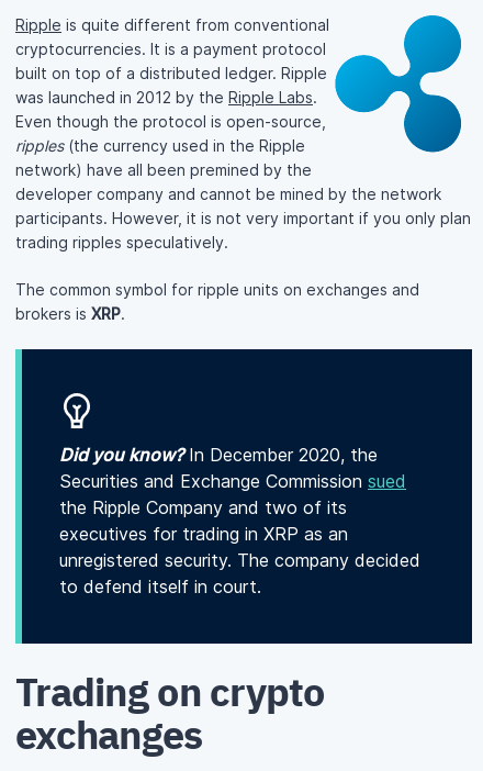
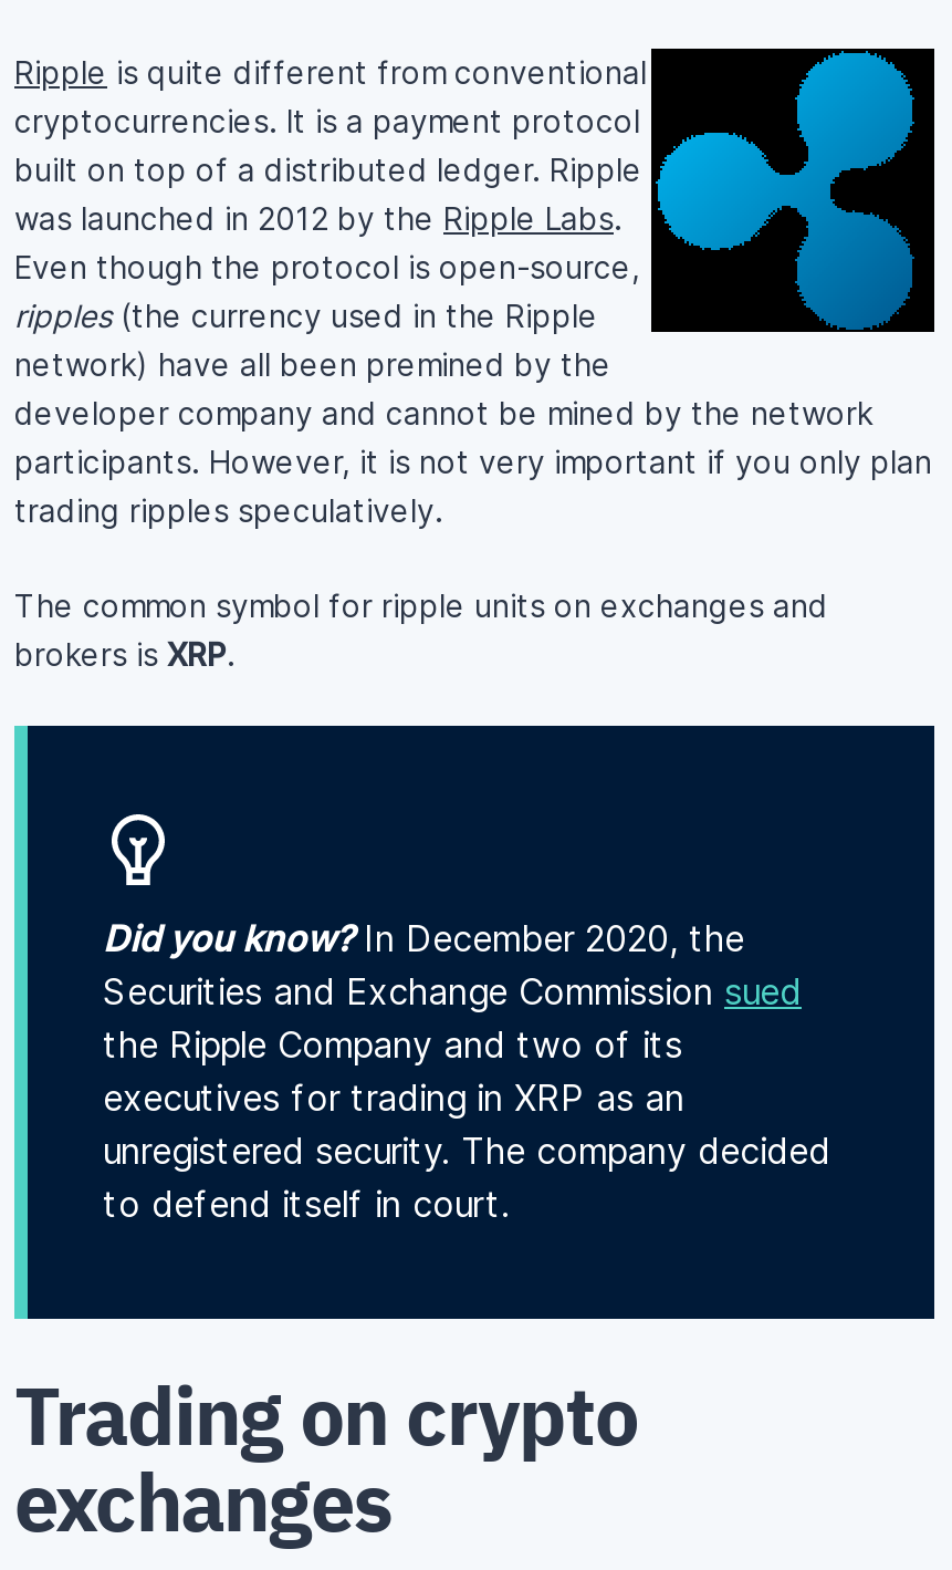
- [image]
+ [image]
